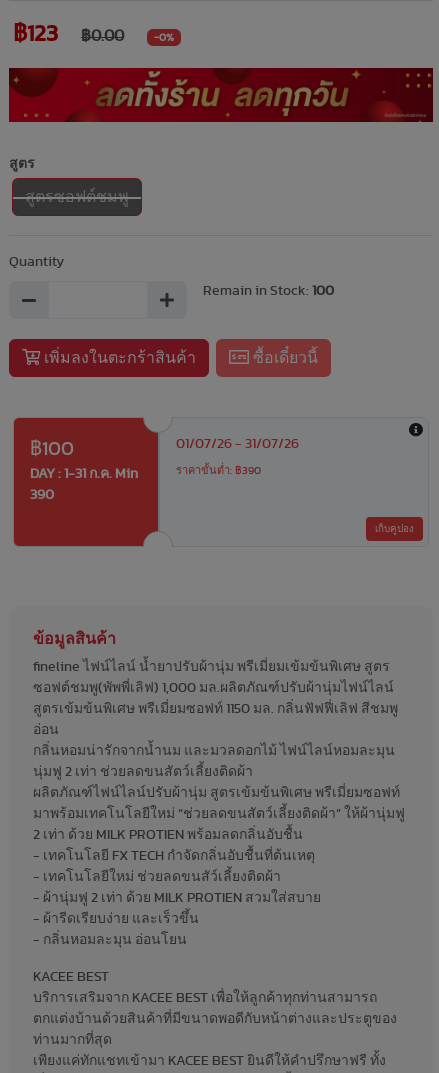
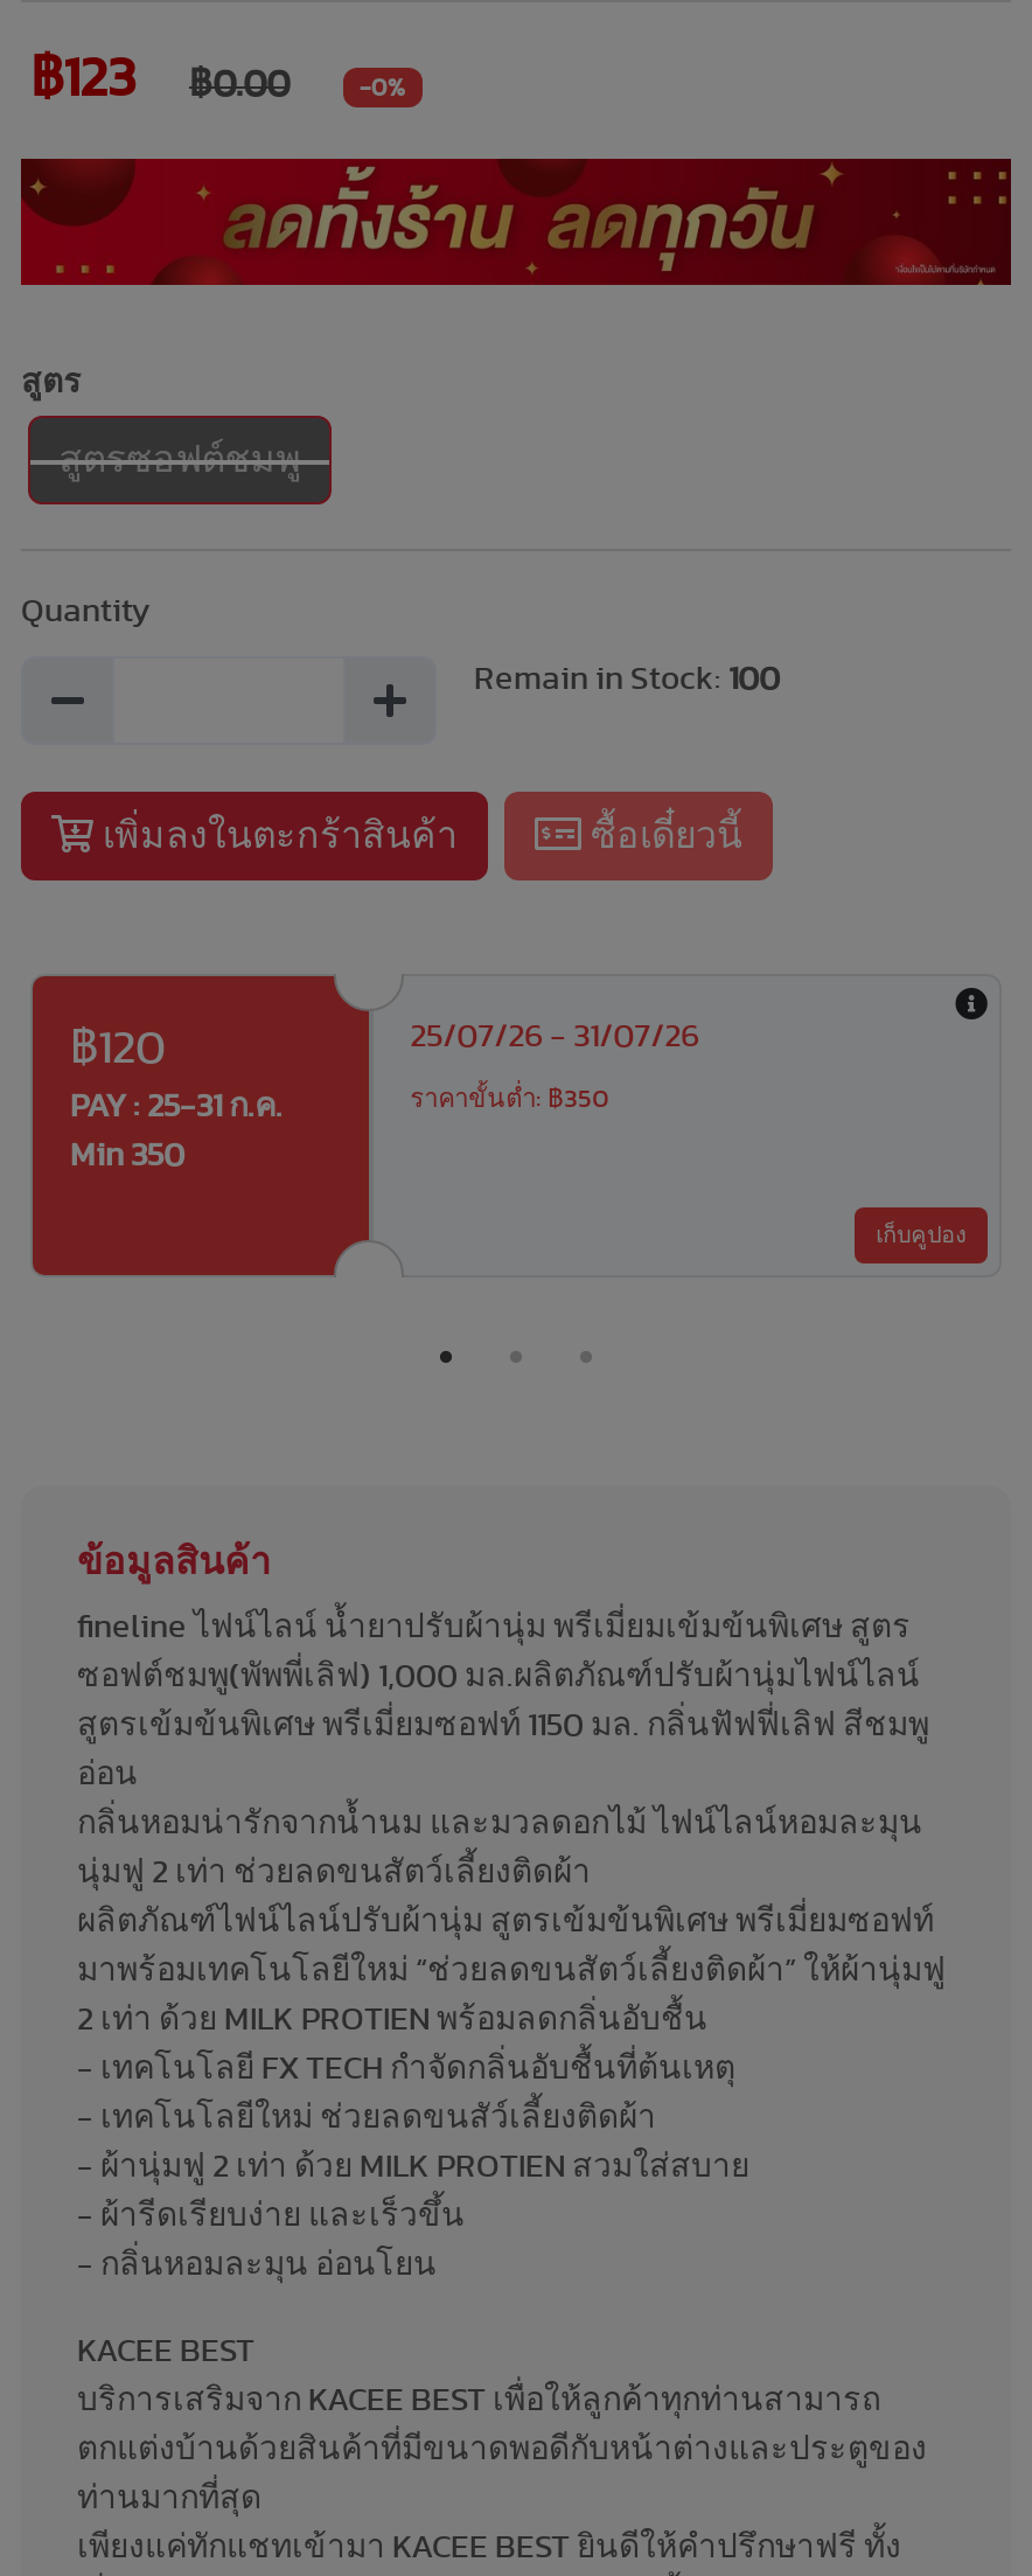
- ฿100
- DAY : 1-31 ก.ค. Min
+ ฿120
+ PAY : 25-31 ก.ค.

- 01/07/26 - 31/07/26
+ 25/07/26 - 31/07/26

- ราคาขั้นต่ำ: ฿390
+ ราคาขั้นต่ำ: ฿350

- 390
+ Min 350
